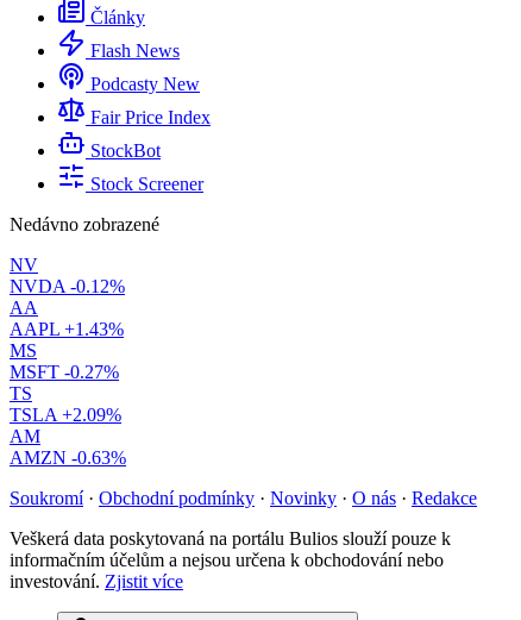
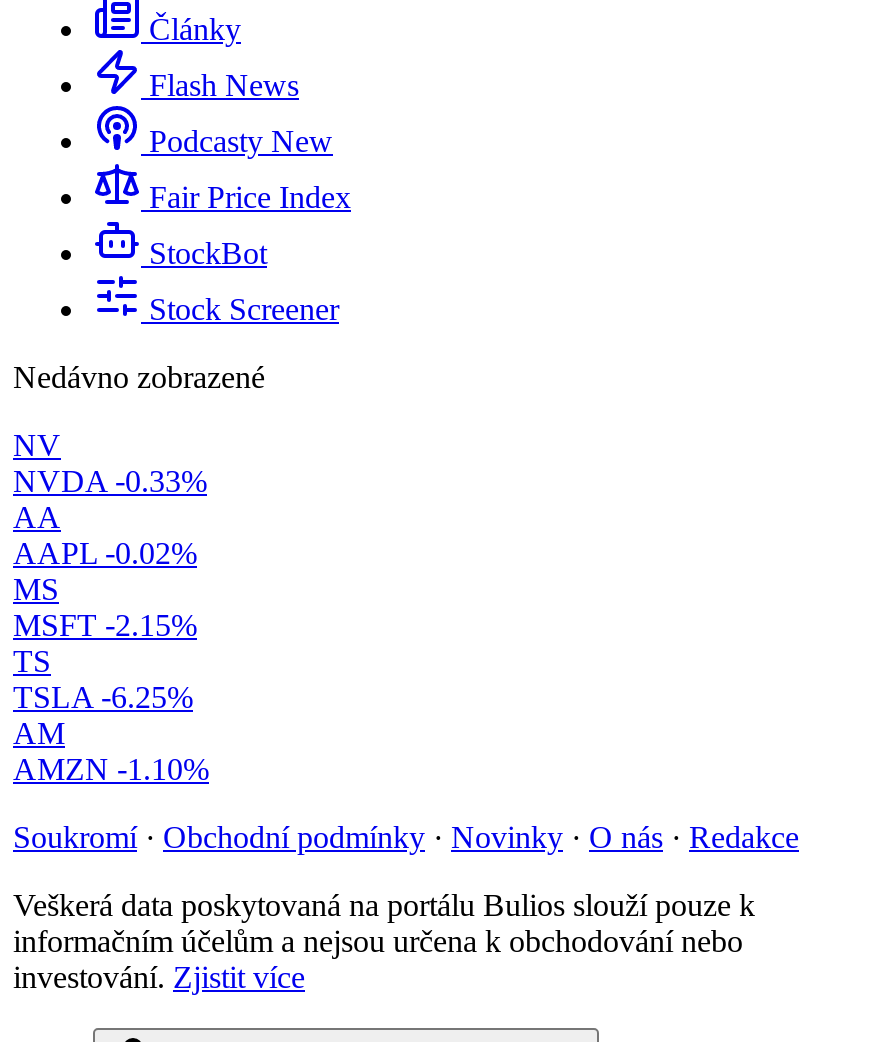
- NVDA -0.12%
+ NVDA -0.33%

- AAPL +1.43%
+ AAPL -0.02%

- MSFT -0.27%
+ MSFT -2.15%

- TSLA +2.09%
+ TSLA -6.25%

- AMZN -0.63%
+ AMZN -1.10%
